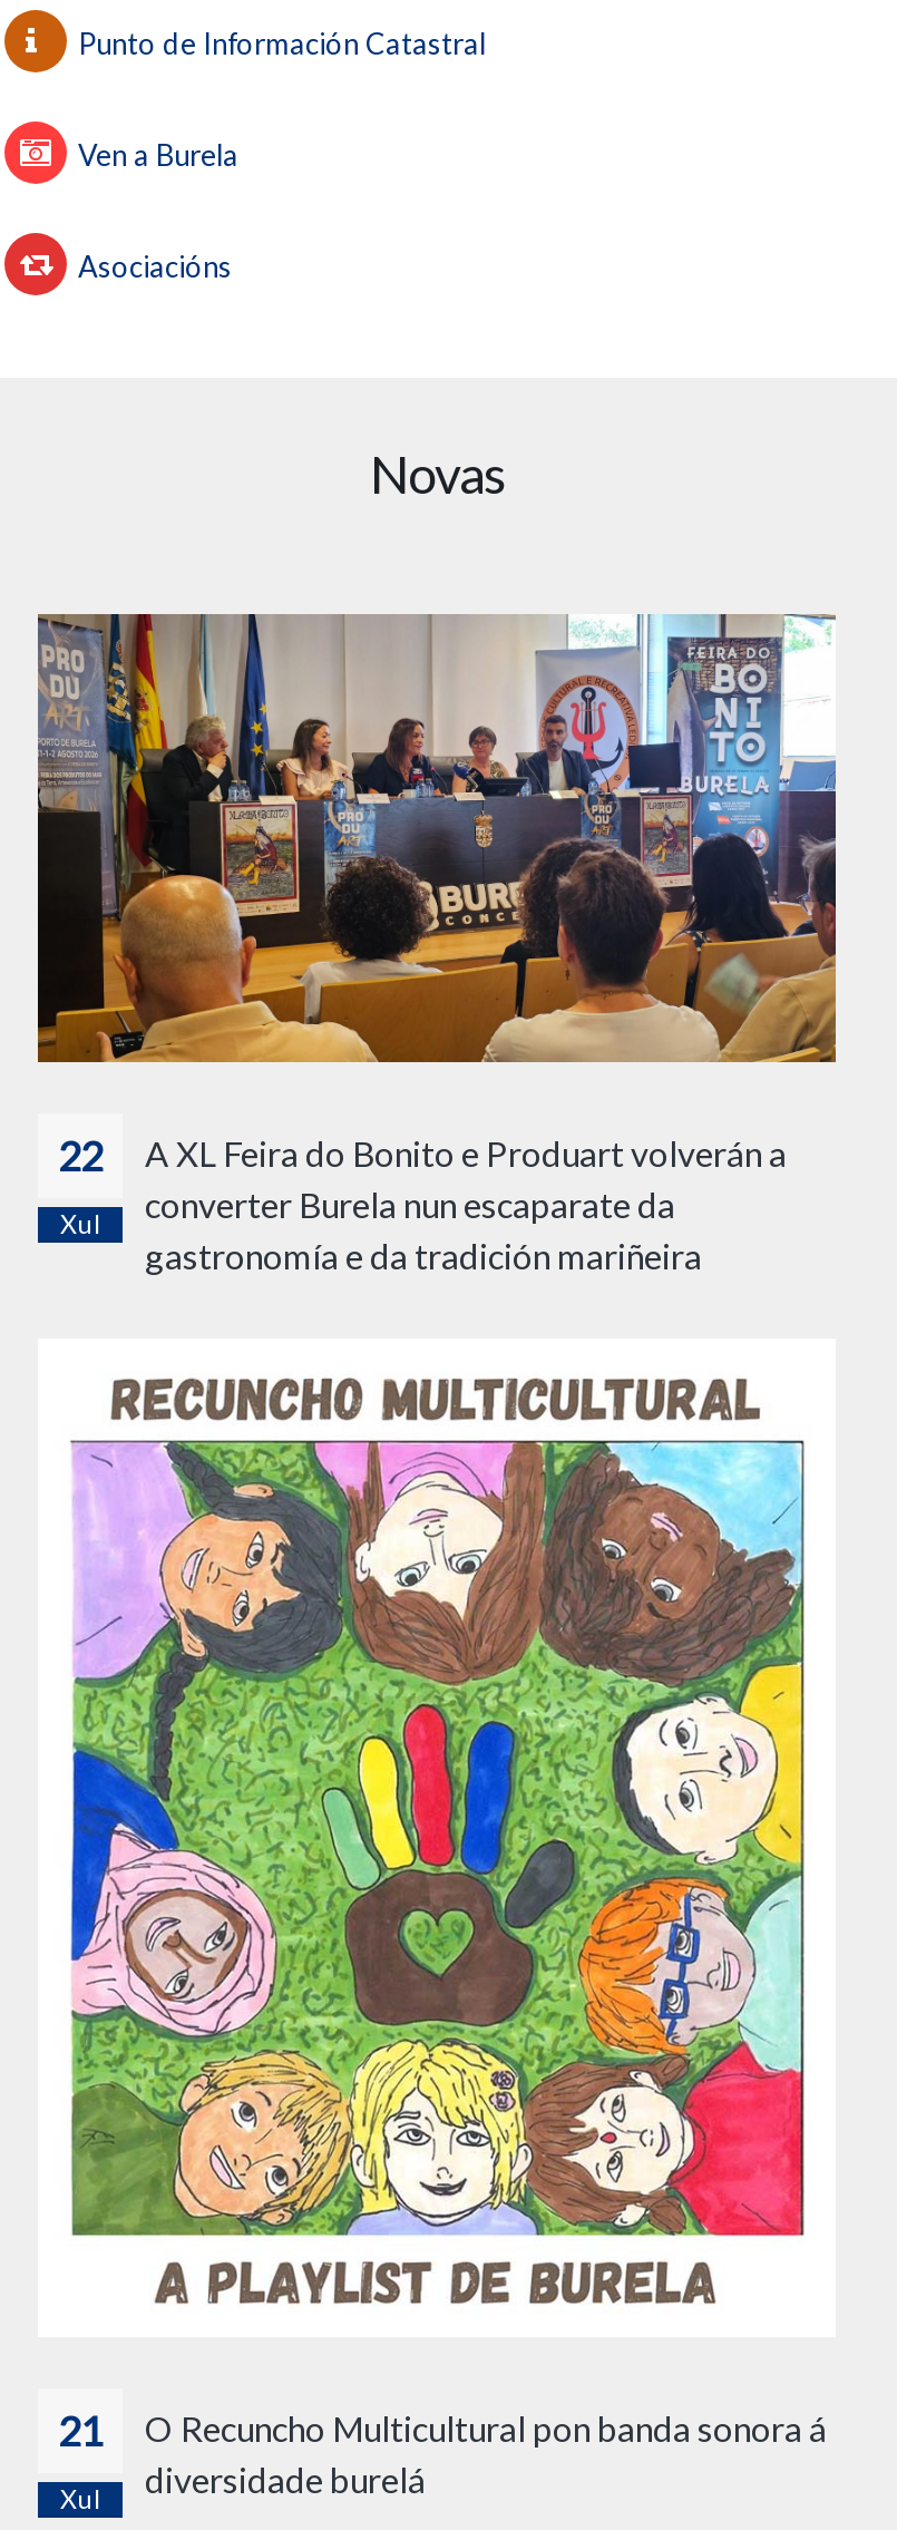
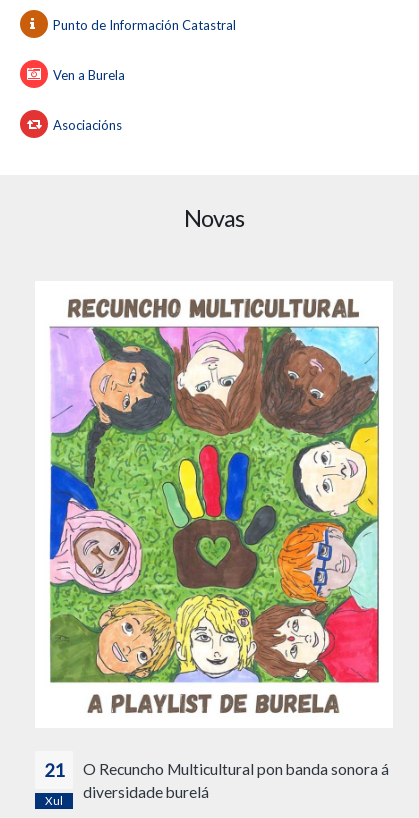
- [image]
- 22
- Xul

- A XL Feira do Bonito e Produart volverán a
- converter Burela nun escaparate da
- gastronomía e da tradición mariñeira
